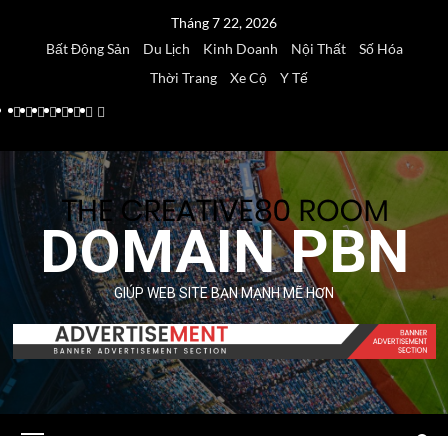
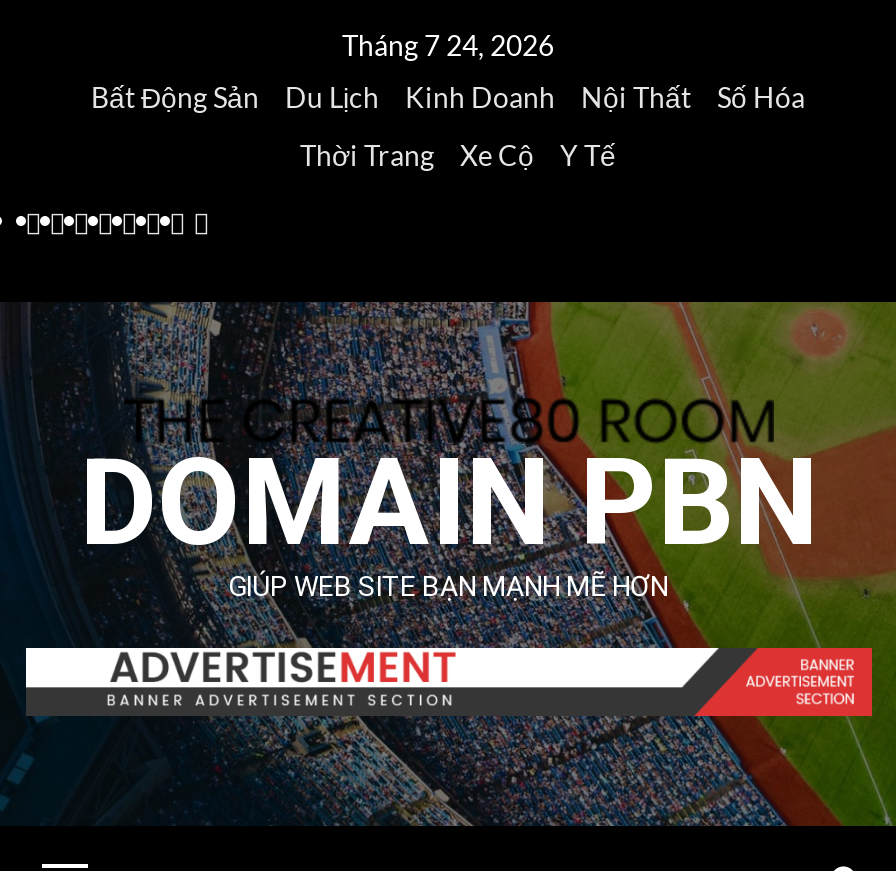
- Tháng 7 22, 2026
+ Tháng 7 24, 2026
